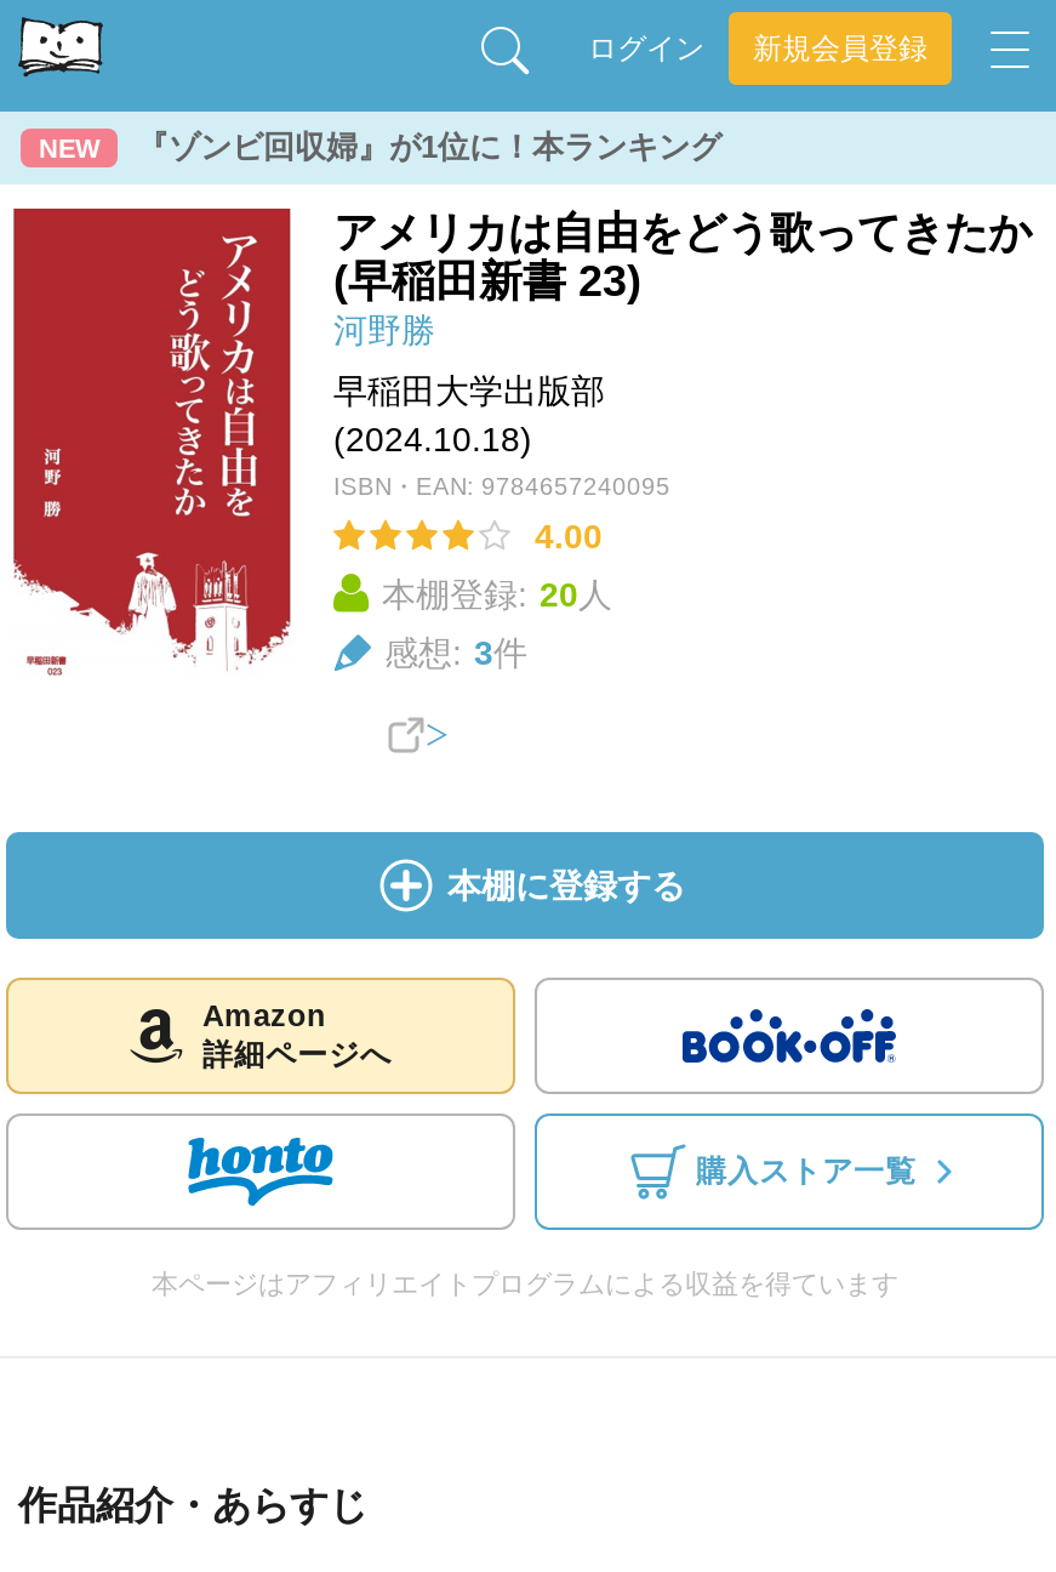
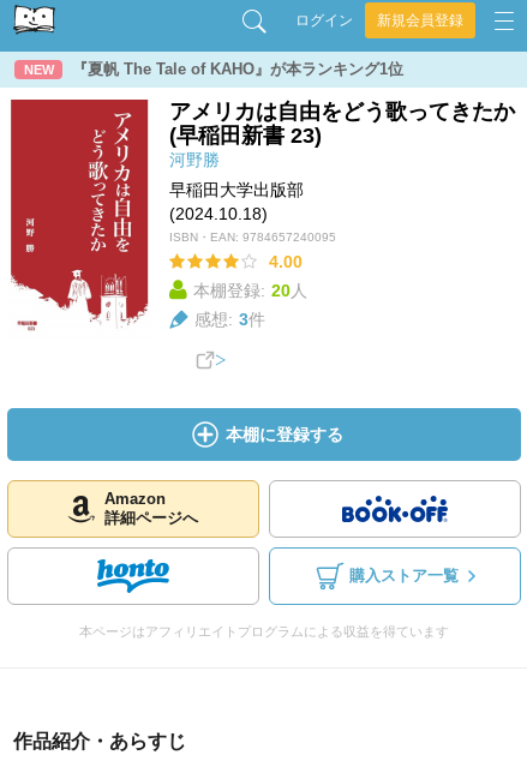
- 『ゾンビ回収婦』が1位に！本ランキング
+ 『夏帆 The Tale of KAHO』が本ランキング1位
